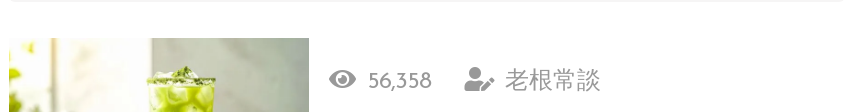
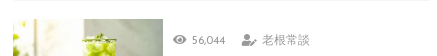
- 56,358
+ 56,044
